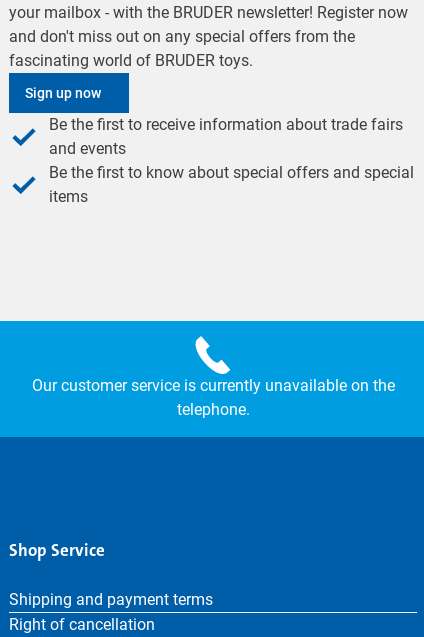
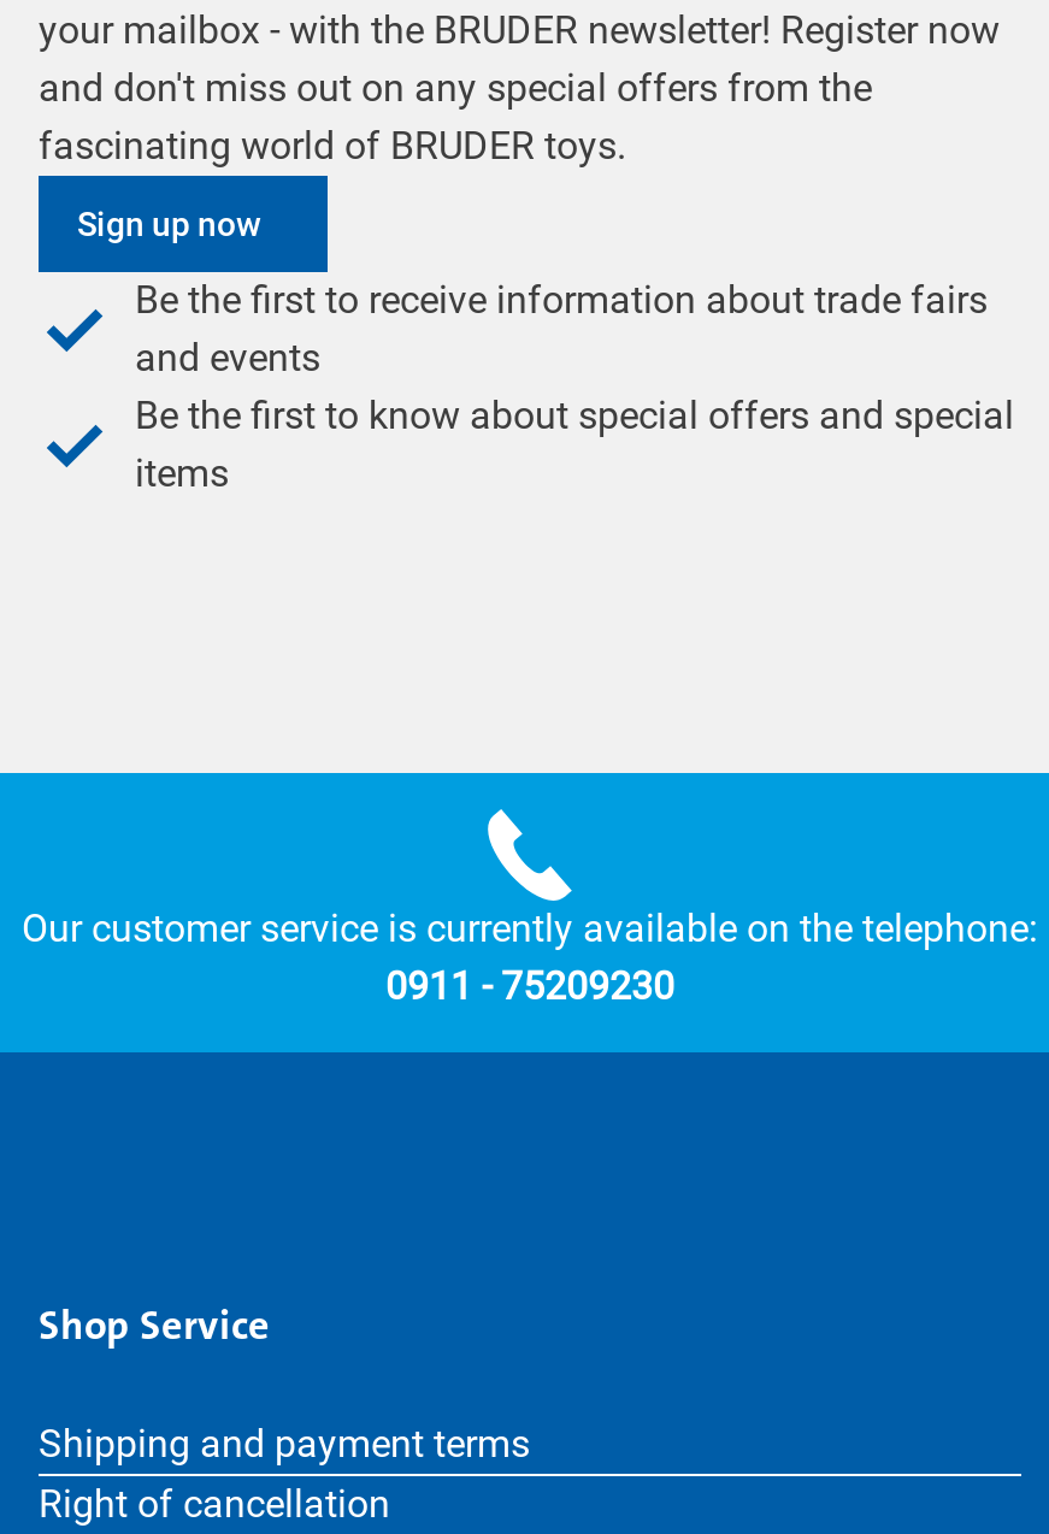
- Our customer service is currently unavailable on the
- telephone.
+ Our customer service is currently available on the telephone:
+ 0911 - 75209230
